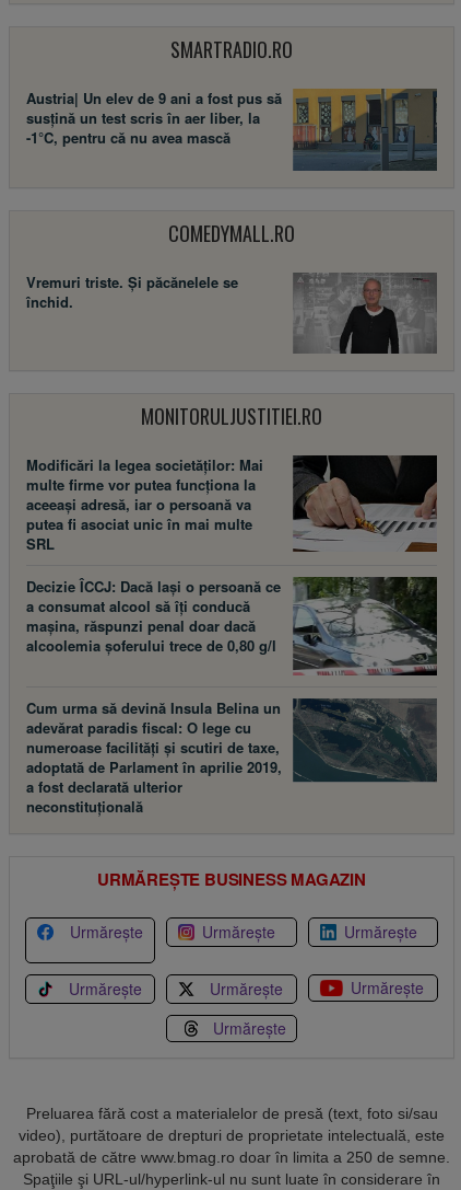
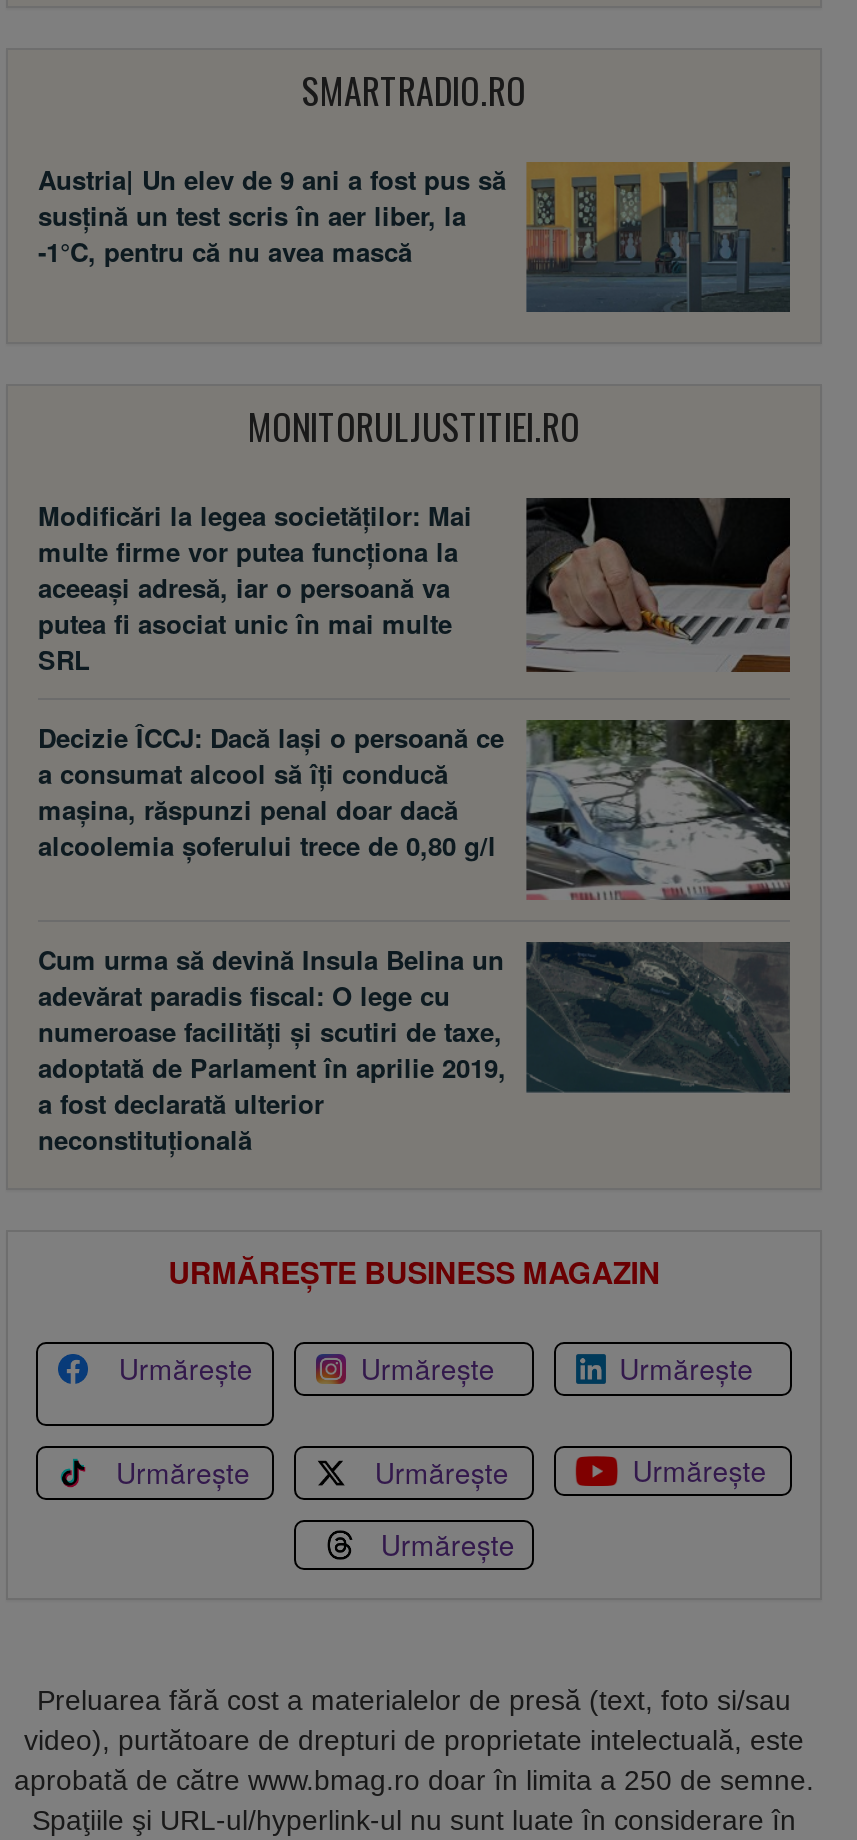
- [image]
- COMEDYMALL.RO
- Vremuri triste. Şi păcănelele se
- închid.
